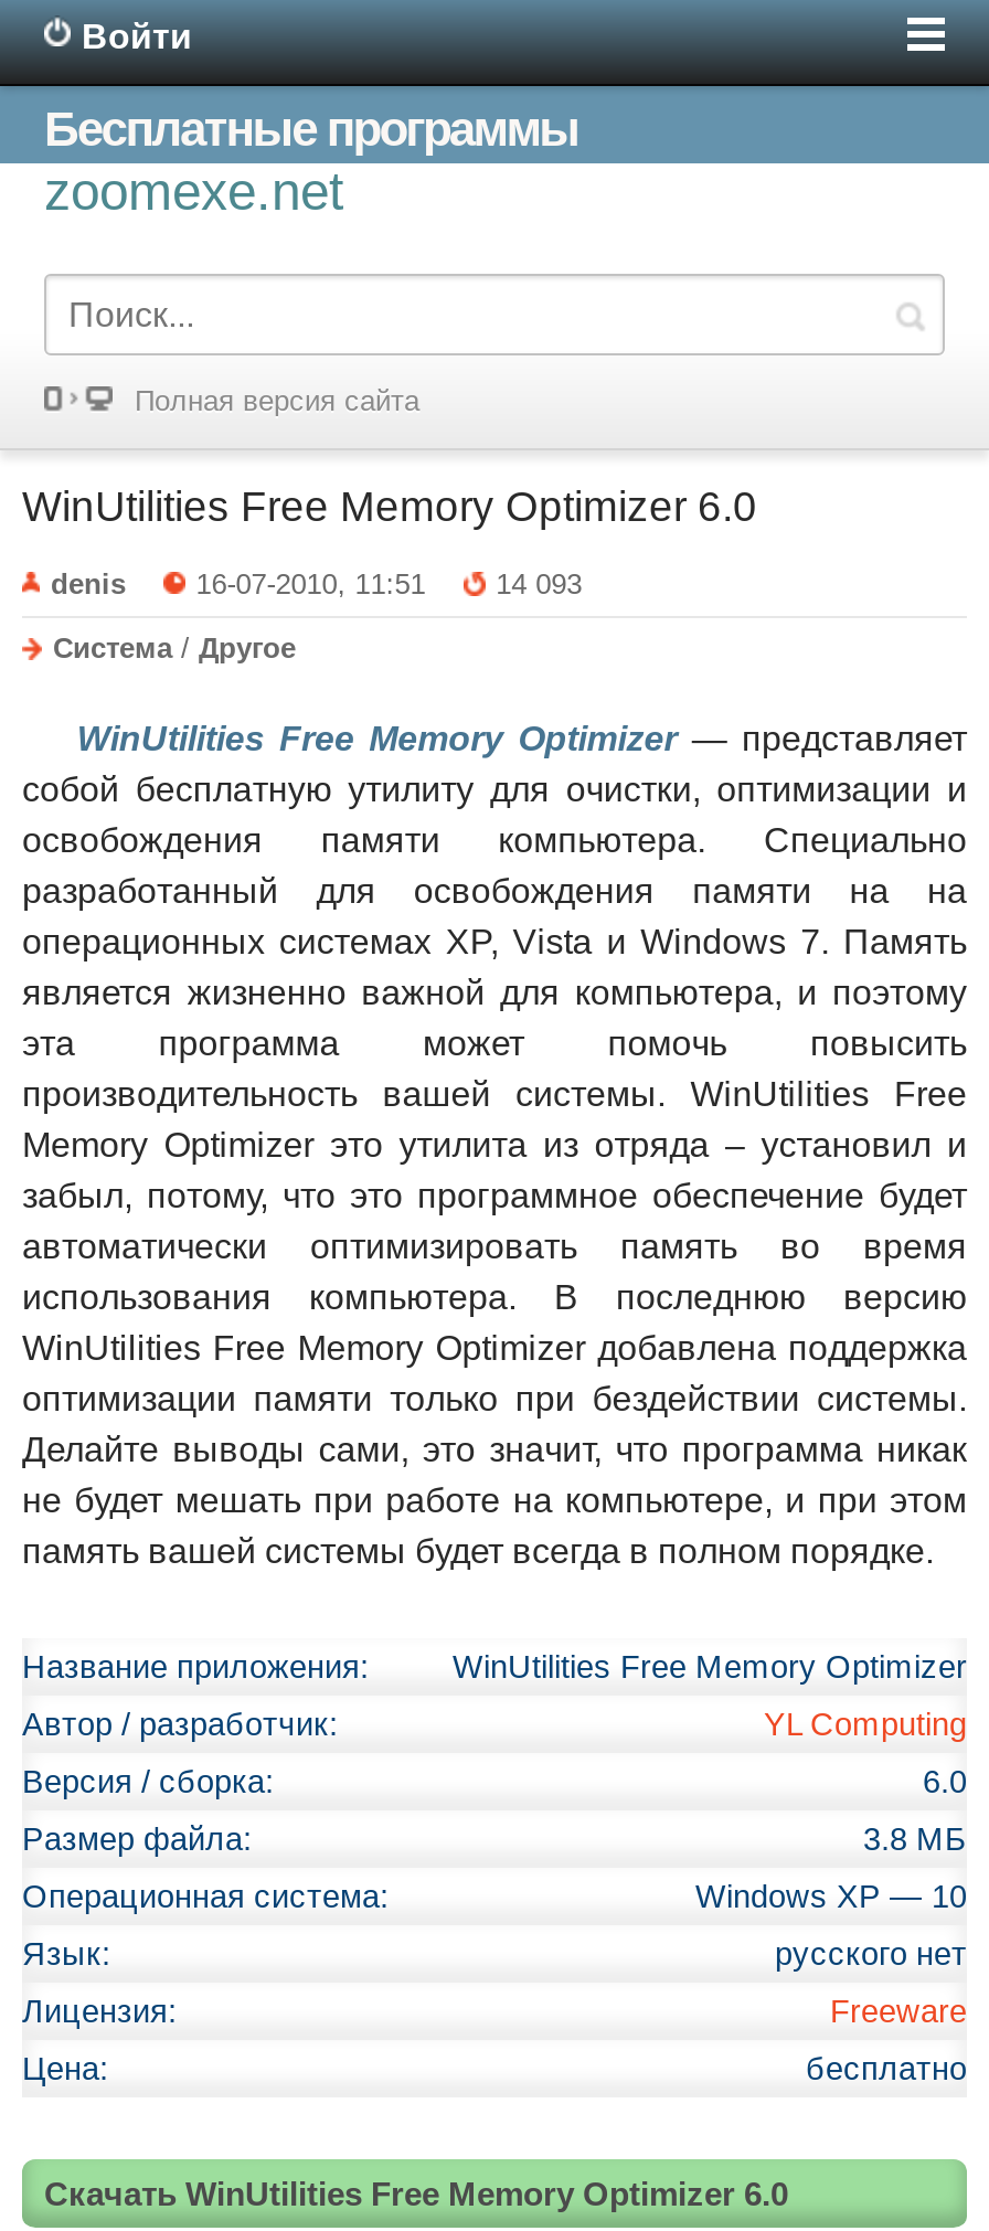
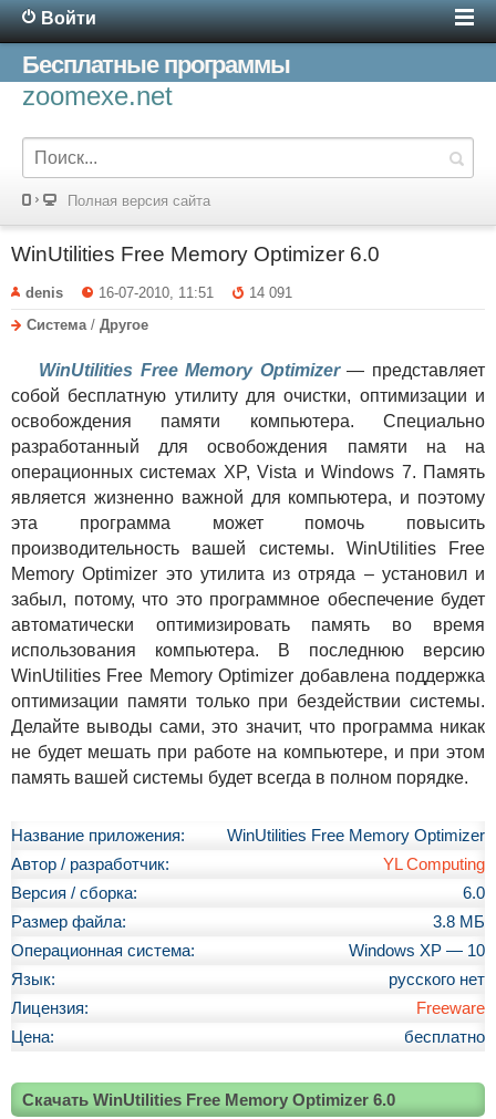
- 14 093
+ 14 091
